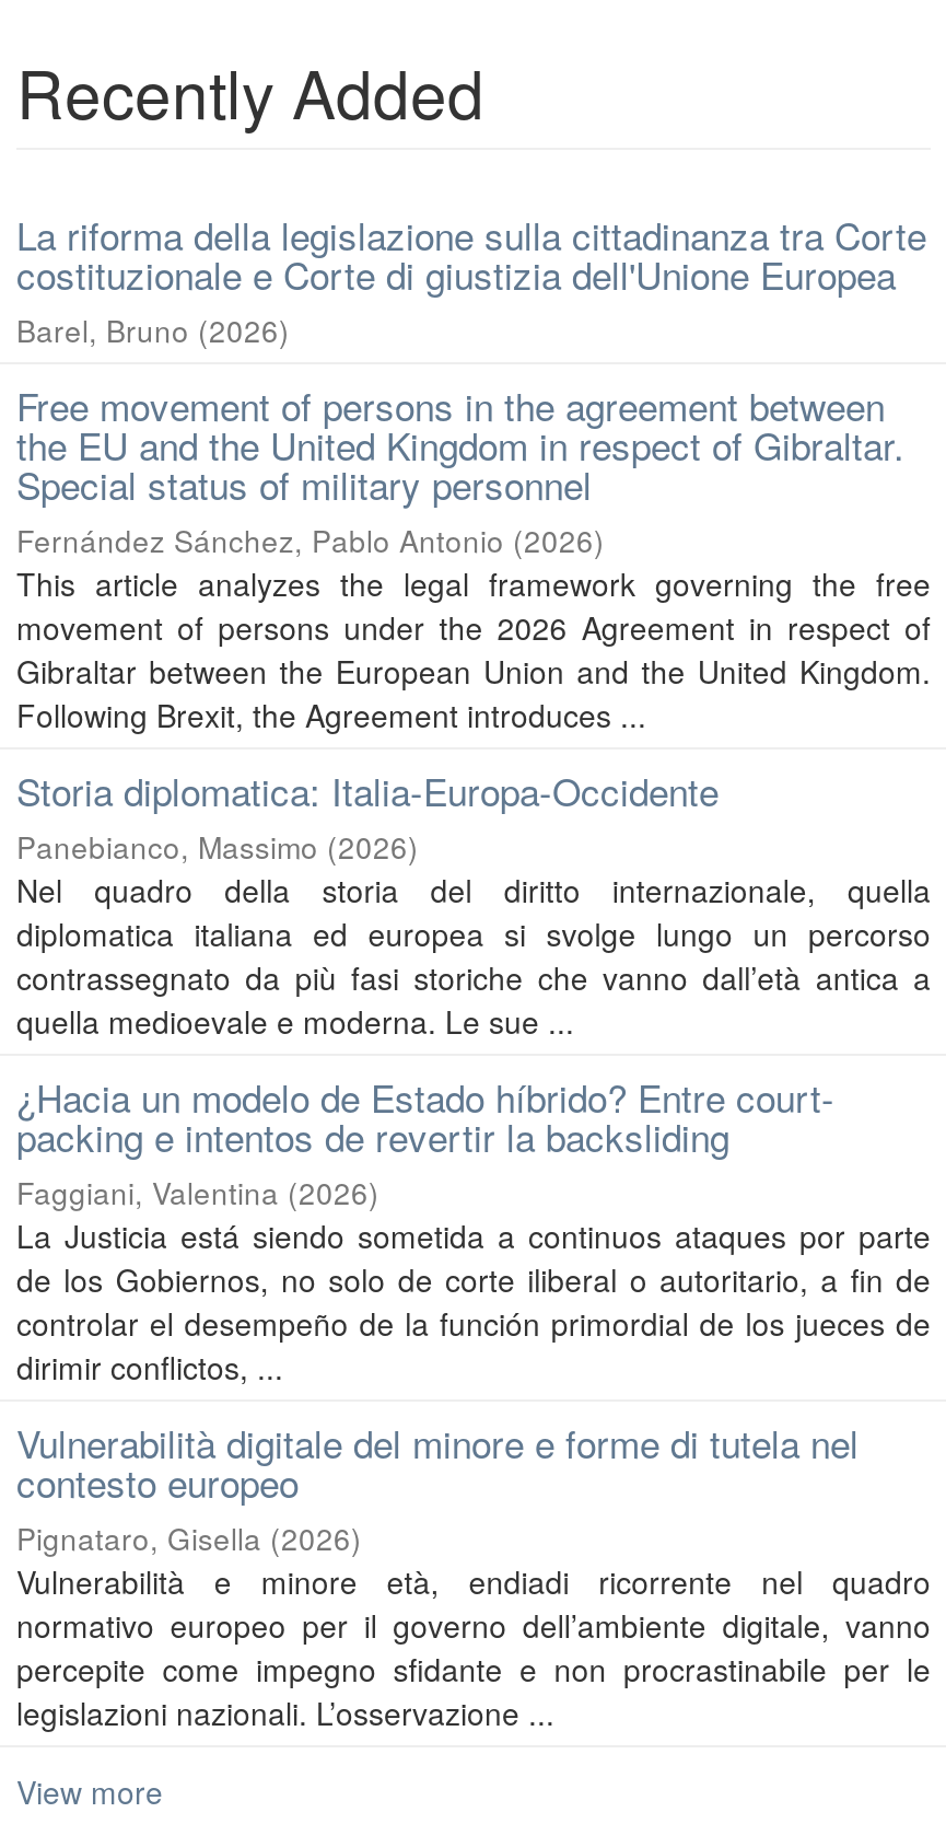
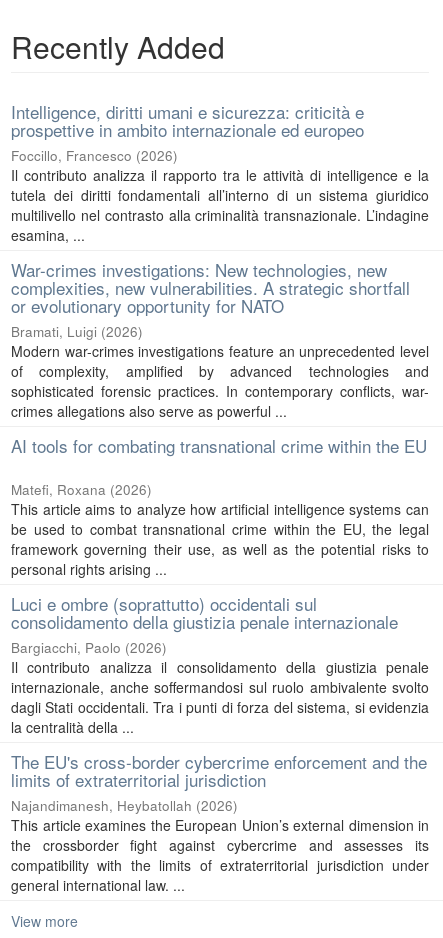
- La riforma della legislazione sulla cittadinanza tra Corte
- costituzionale e Corte di giustizia dell'Unione Europea
- Barel, Bruno (2026)
- Free movement of persons in the agreement between
- the EU and the United Kingdom in respect of Gibraltar.
- Special status of military personnel
- Fernández Sánchez, Pablo Antonio (2026)
- This article analyzes the legal framework governing the free
- movement of persons under the 2026 Agreement in respect of
- Gibraltar between the European Union and the United Kingdom.
- Following Brexit, the Agreement introduces ...
- Storia diplomatica: Italia-Europa-Occidente
- Panebianco, Massimo (2026)
- Nel quadro della storia del diritto internazionale, quella
- diplomatica italiana ed europea si svolge lungo un percorso
- contrassegnato da più fasi storiche che vanno dall’età antica a
- quella medioevale e moderna. Le sue ...
- ¿Hacia un modelo de Estado híbrido? Entre court-
- packing e intentos de revertir la backsliding
- Faggiani, Valentina (2026)
- La Justicia está siendo sometida a continuos ataques por parte
- de los Gobiernos, no solo de corte iliberal o autoritario, a fin de
- controlar el desempeño de la función primordial de los jueces de
- dirimir conflictos, ...
- Vulnerabilità digitale del minore e forme di tutela nel
- contesto europeo
- Pignataro, Gisella (2026)
- Vulnerabilità e minore età, endiadi ricorrente nel quadro
- normativo europeo per il governo dell’ambiente digitale, vanno
- percepite come impegno sfidante e non procrastinabile per le
- legislazioni nazionali. L’osservazione ...
+ Intelligence, diritti umani e sicurezza: criticità e
+ prospettive in ambito internazionale ed europeo
+ Foccillo, Francesco (2026)
+ Il contributo analizza il rapporto tra le attività di intelligence e la
+ tutela dei diritti fondamentali all’interno di un sistema giuridico
+ multilivello nel contrasto alla criminalità transnazionale. L’indagine
+ esamina, ...
+ War-crimes investigations: New technologies, new
+ complexities, new vulnerabilities. A strategic shortfall
+ or evolutionary opportunity for NATO
+ Bramati, Luigi (2026)
+ Modern war-crimes investigations feature an unprecedented level
+ of complexity, amplified by advanced technologies and
+ sophisticated forensic practices. In contemporary conflicts, war-
+ crimes allegations also serve as powerful ...
+ AI tools for combating transnational crime within the EU
+ Matefi, Roxana (2026)
+ This article aims to analyze how artificial intelligence systems can
+ be used to combat transnational crime within the EU, the legal
+ framework governing their use, as well as the potential risks to
+ personal rights arising ...
+ Luci e ombre (soprattutto) occidentali sul
+ consolidamento della giustizia penale internazionale
+ Bargiacchi, Paolo (2026)
+ Il contributo analizza il consolidamento della giustizia penale
+ internazionale, anche soffermandosi sul ruolo ambivalente svolto
+ dagli Stati occidentali. Tra i punti di forza del sistema, si evidenzia
+ la centralità della ...
+ The EU's cross-border cybercrime enforcement and the
+ limits of extraterritorial jurisdiction
+ Najandimanesh, Heybatollah (2026)
+ This article examines the European Union’s external dimension in
+ the crossborder fight against cybercrime and assesses its
+ compatibility with the limits of extraterritorial jurisdiction under
+ general international law. ...
